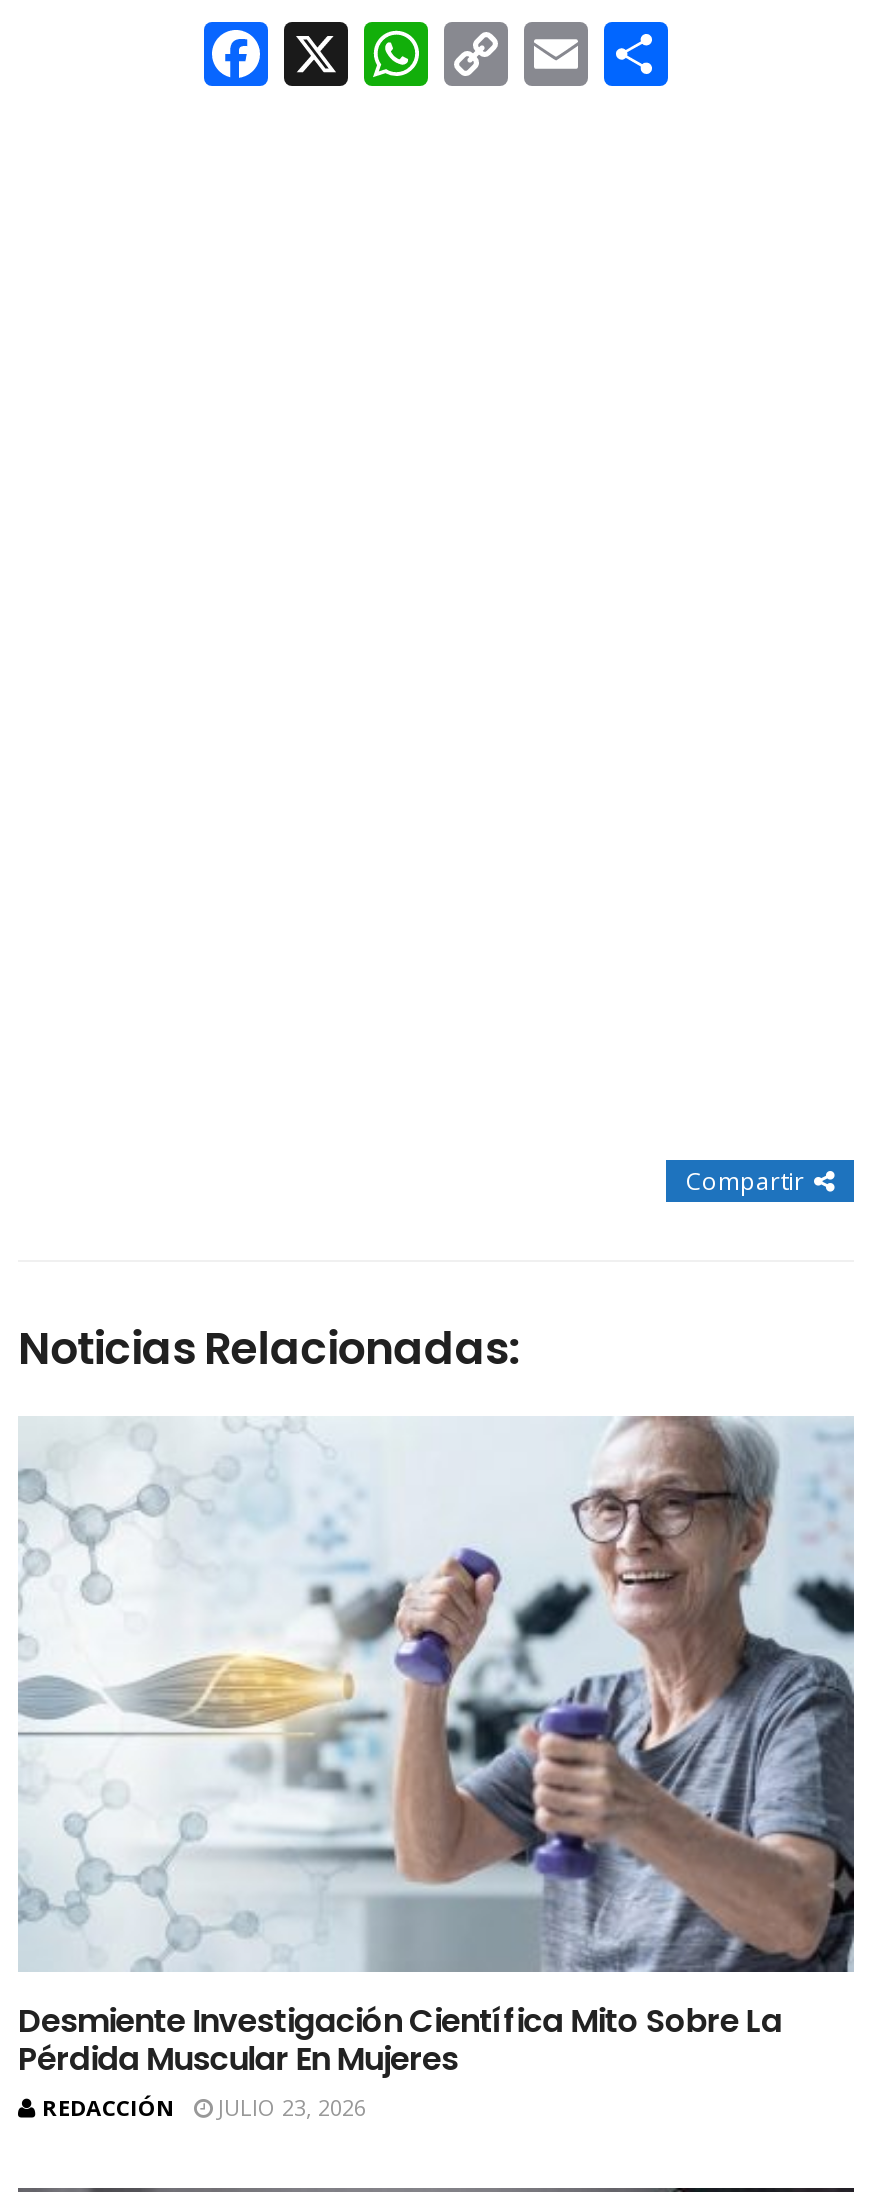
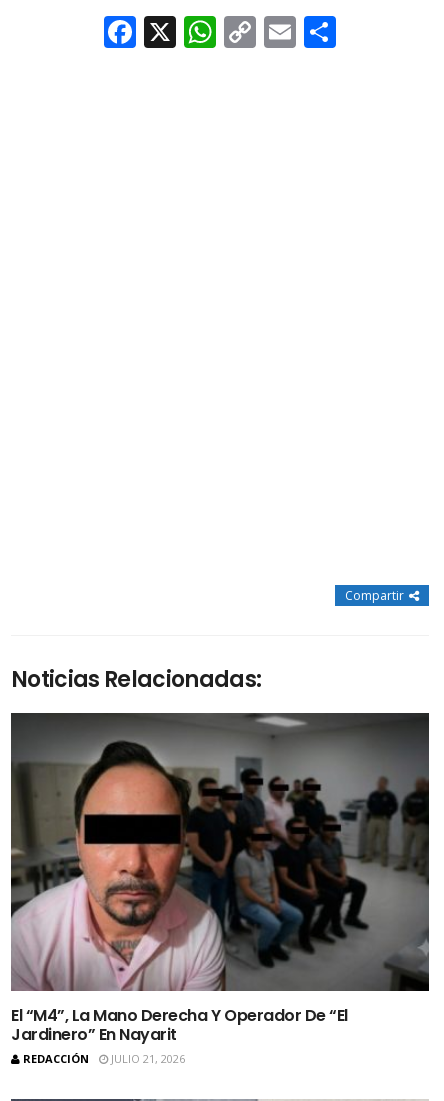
- [image]
- Desmiente Investigación Científica Mito Sobre La
- Pérdida Muscular En Mujeres
+ [image]
+ El “M4”, La Mano Derecha Y Operador De “El
+ Jardinero” En Nayarit

- REDACCIÓN JULIO 23, 2026
+ REDACCIÓN JULIO 21, 2026
